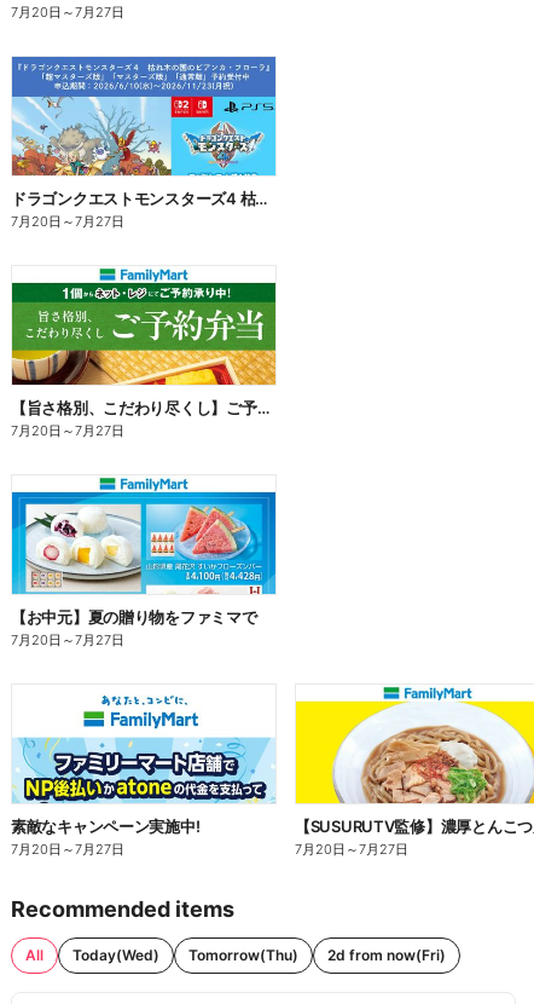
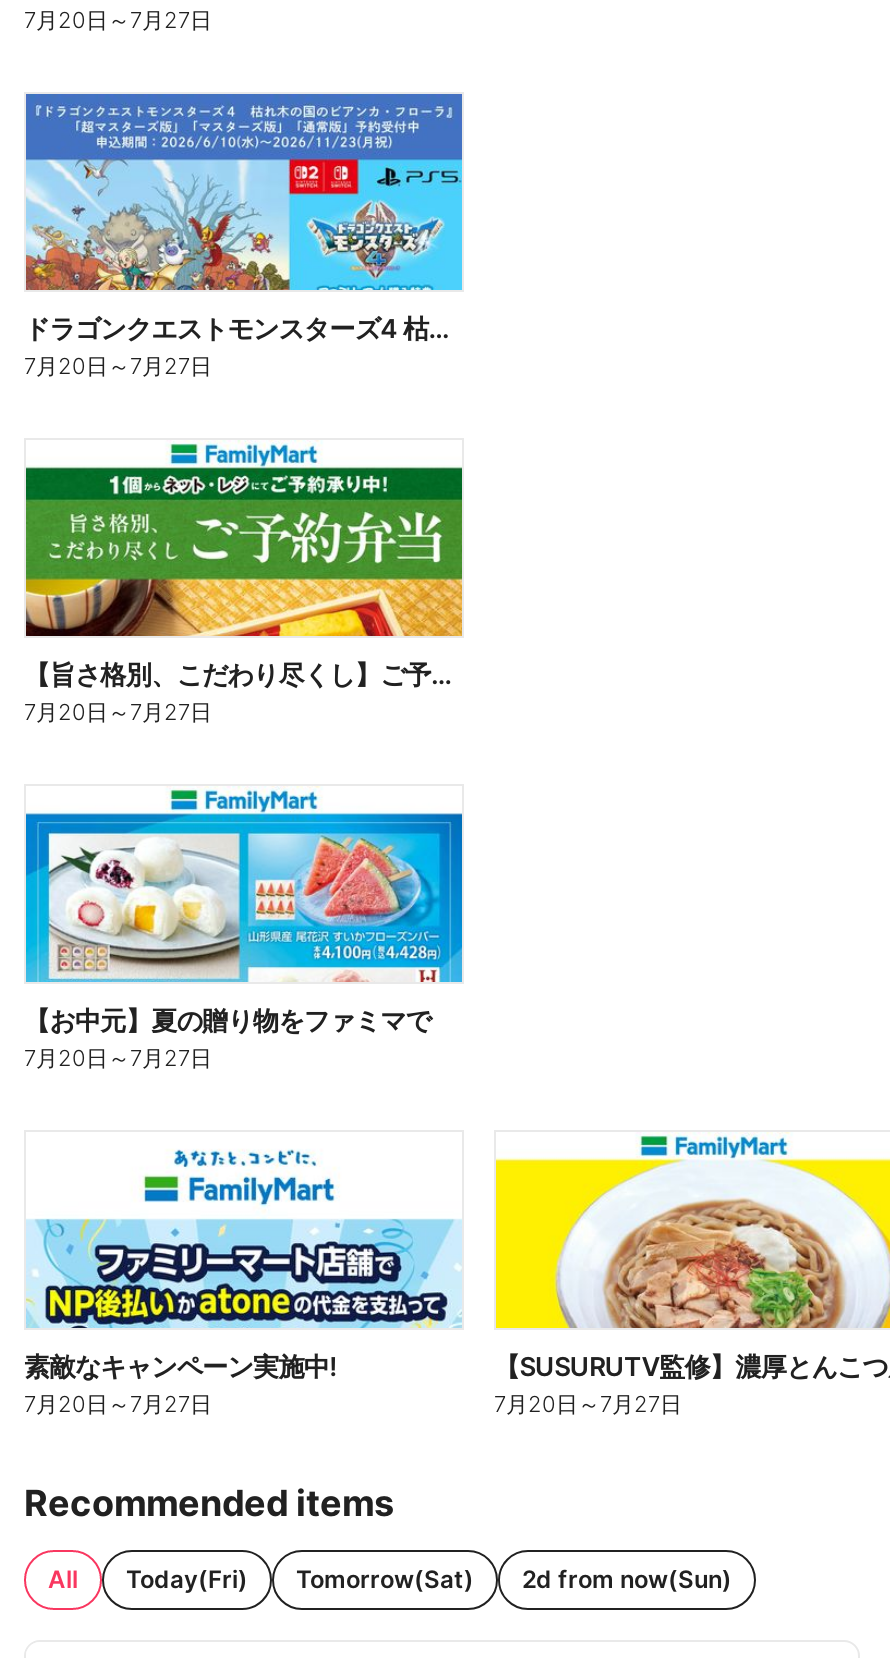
- Today(Wed)
- Tomorrow(Thu)
- 2d from now(Fri)
+ Today(Fri)
+ Tomorrow(Sat)
+ 2d from now(Sun)
